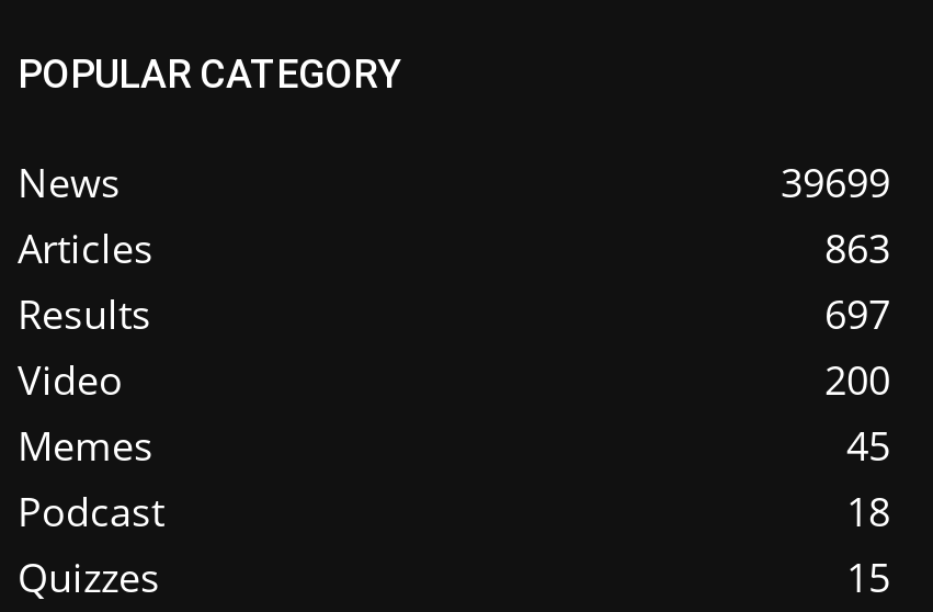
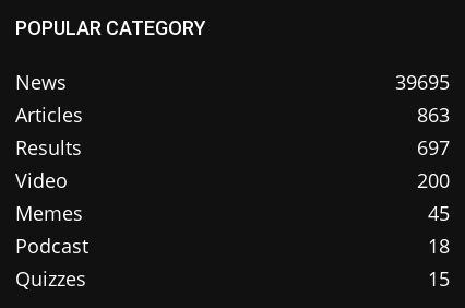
- 39699
+ 39695
